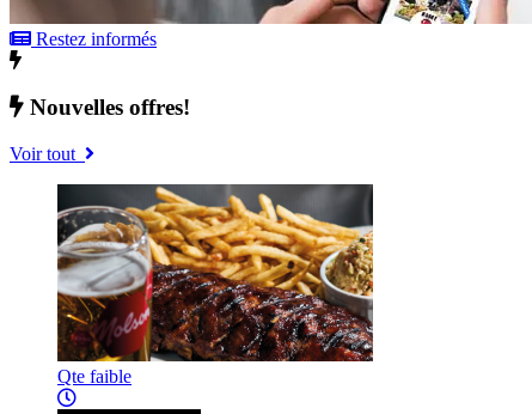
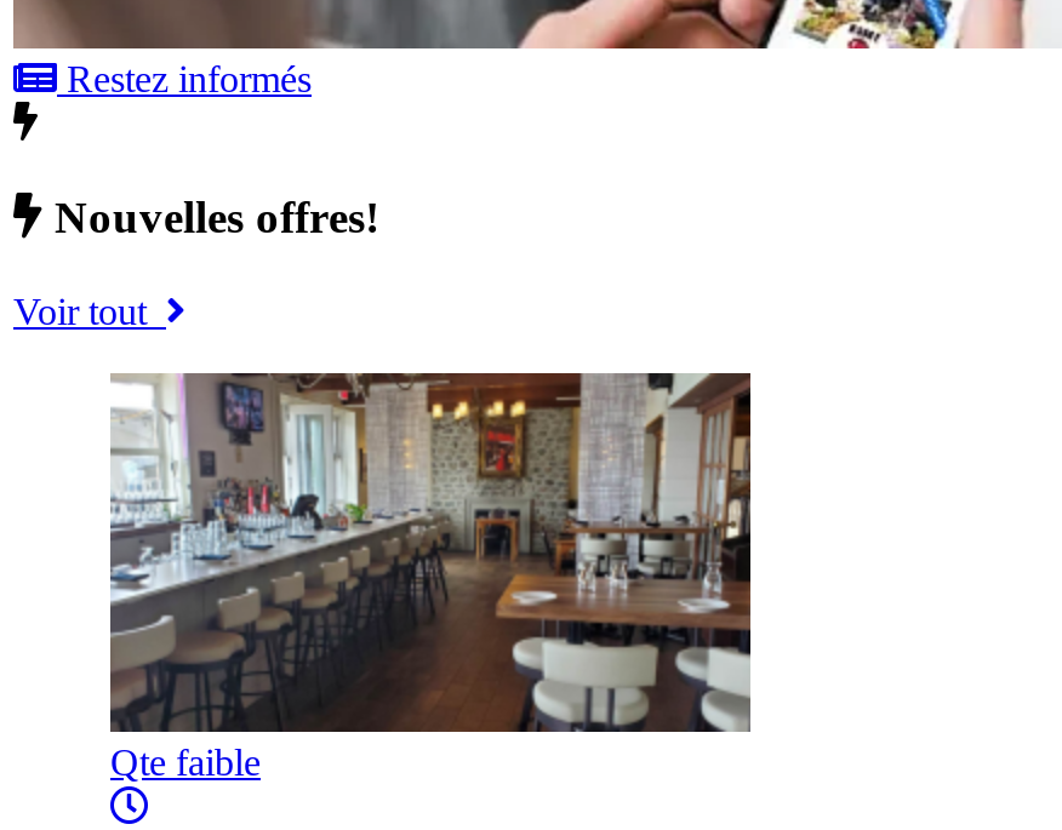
- [image]
+ [image]
